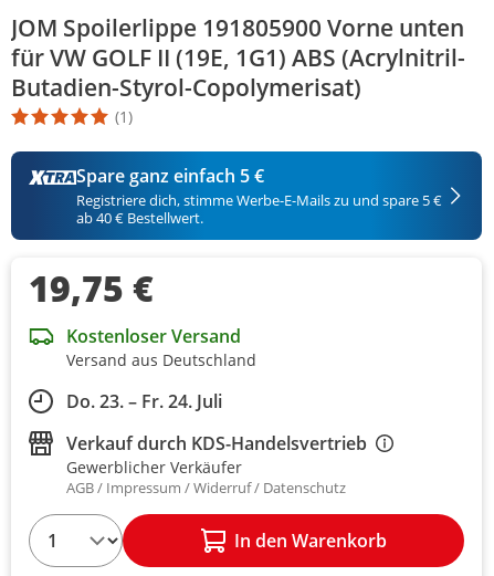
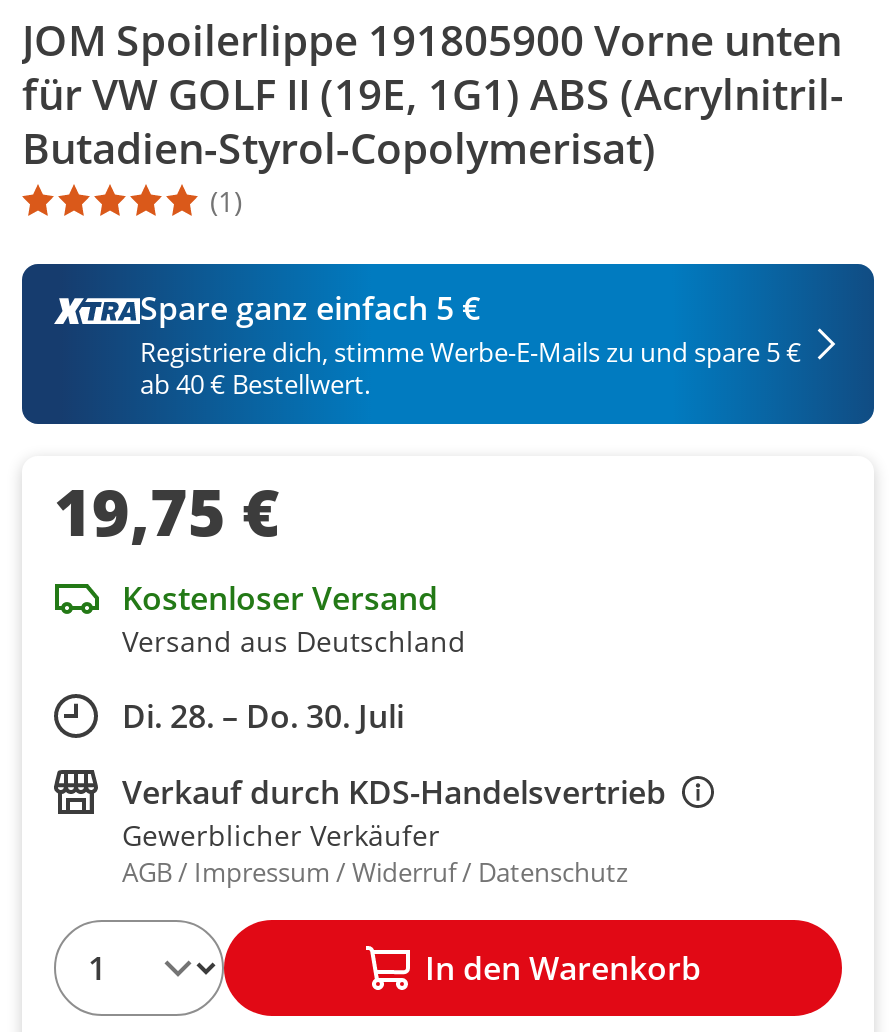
- Do. 23. – Fr. 24. Juli
+ Di. 28. – Do. 30. Juli
